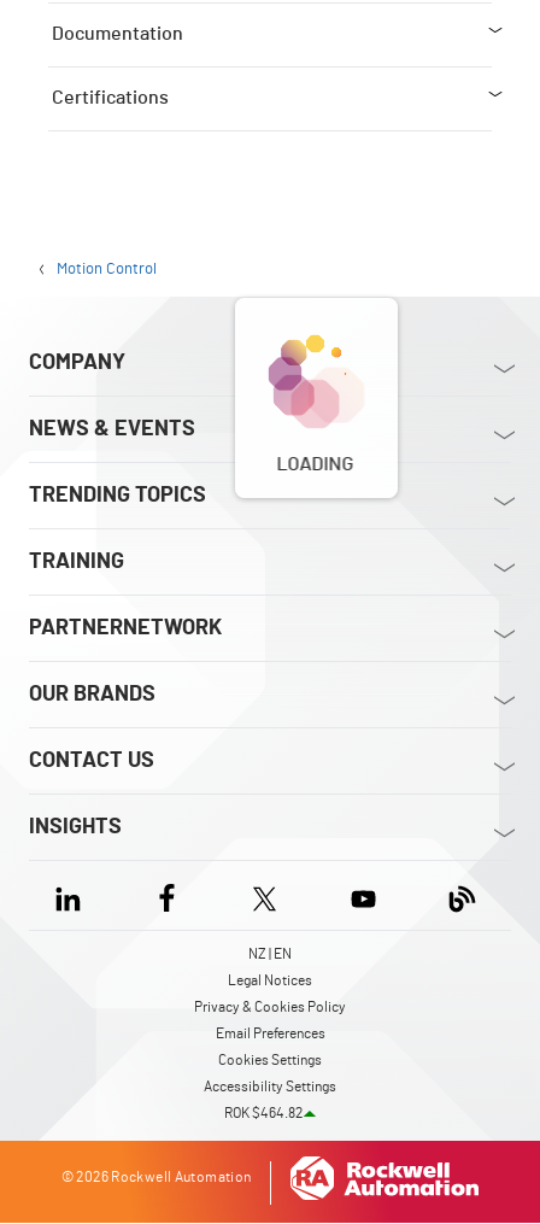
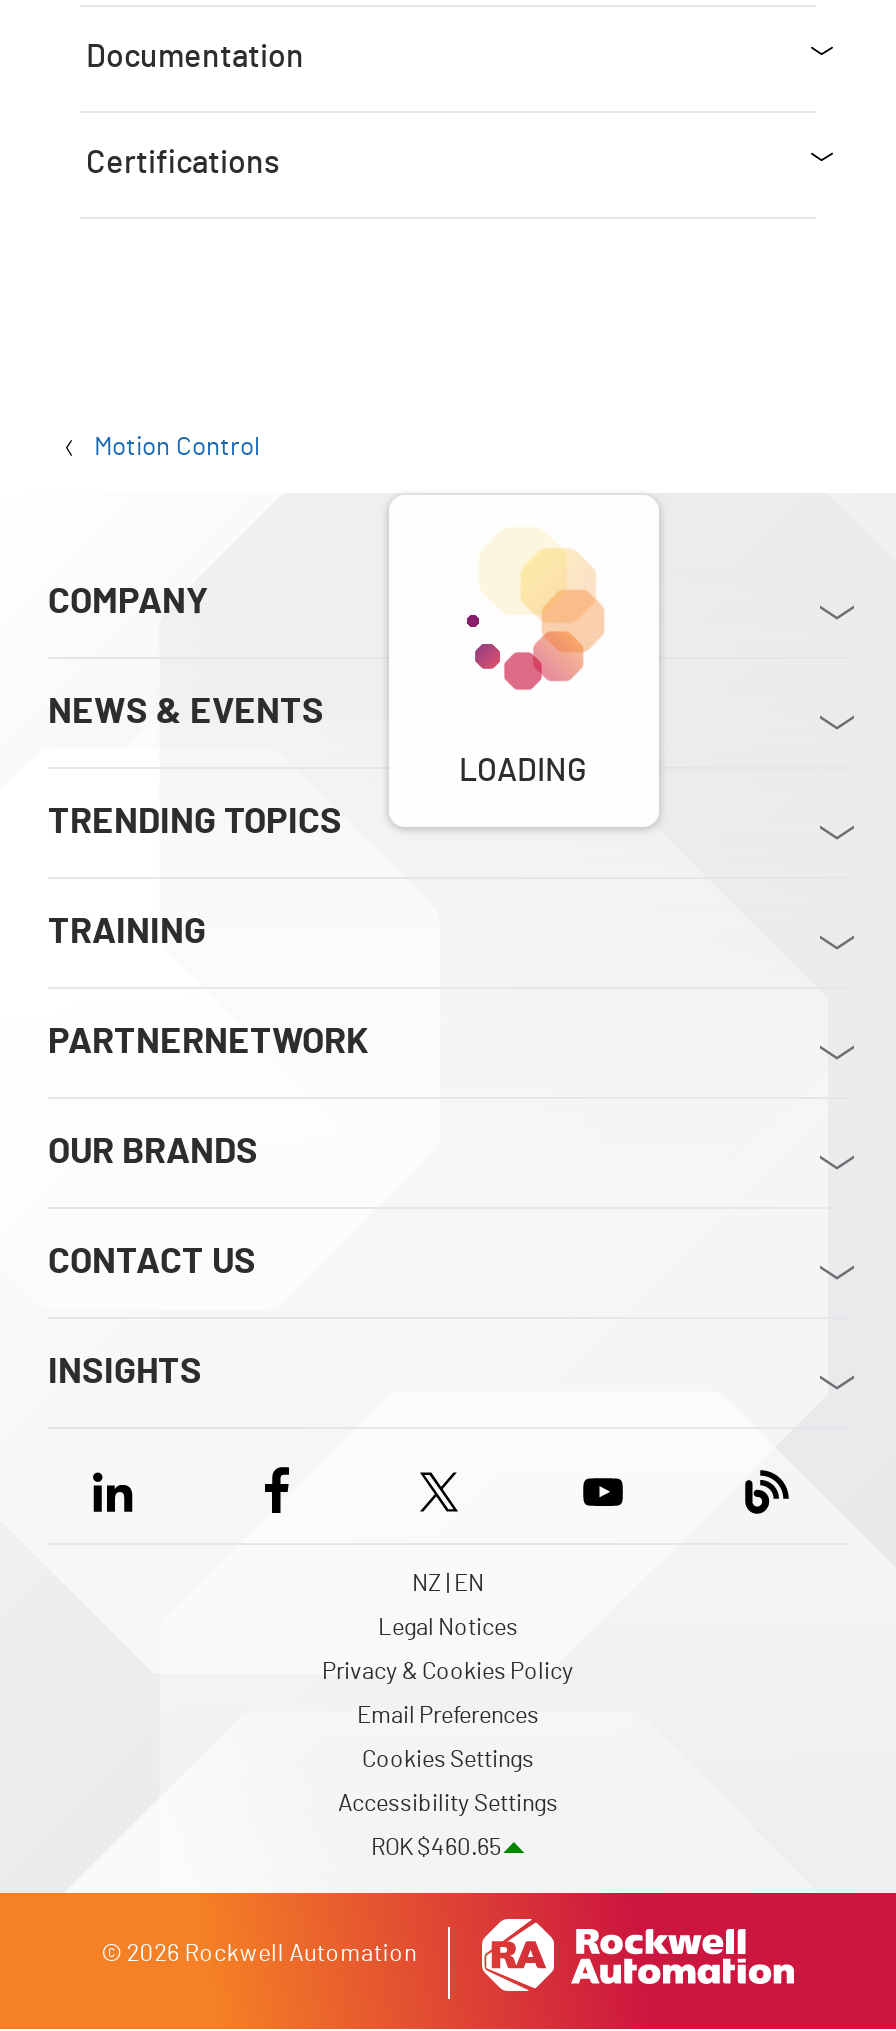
- [image]
+ [image]

- ROK $464.82
+ ROK $460.65
